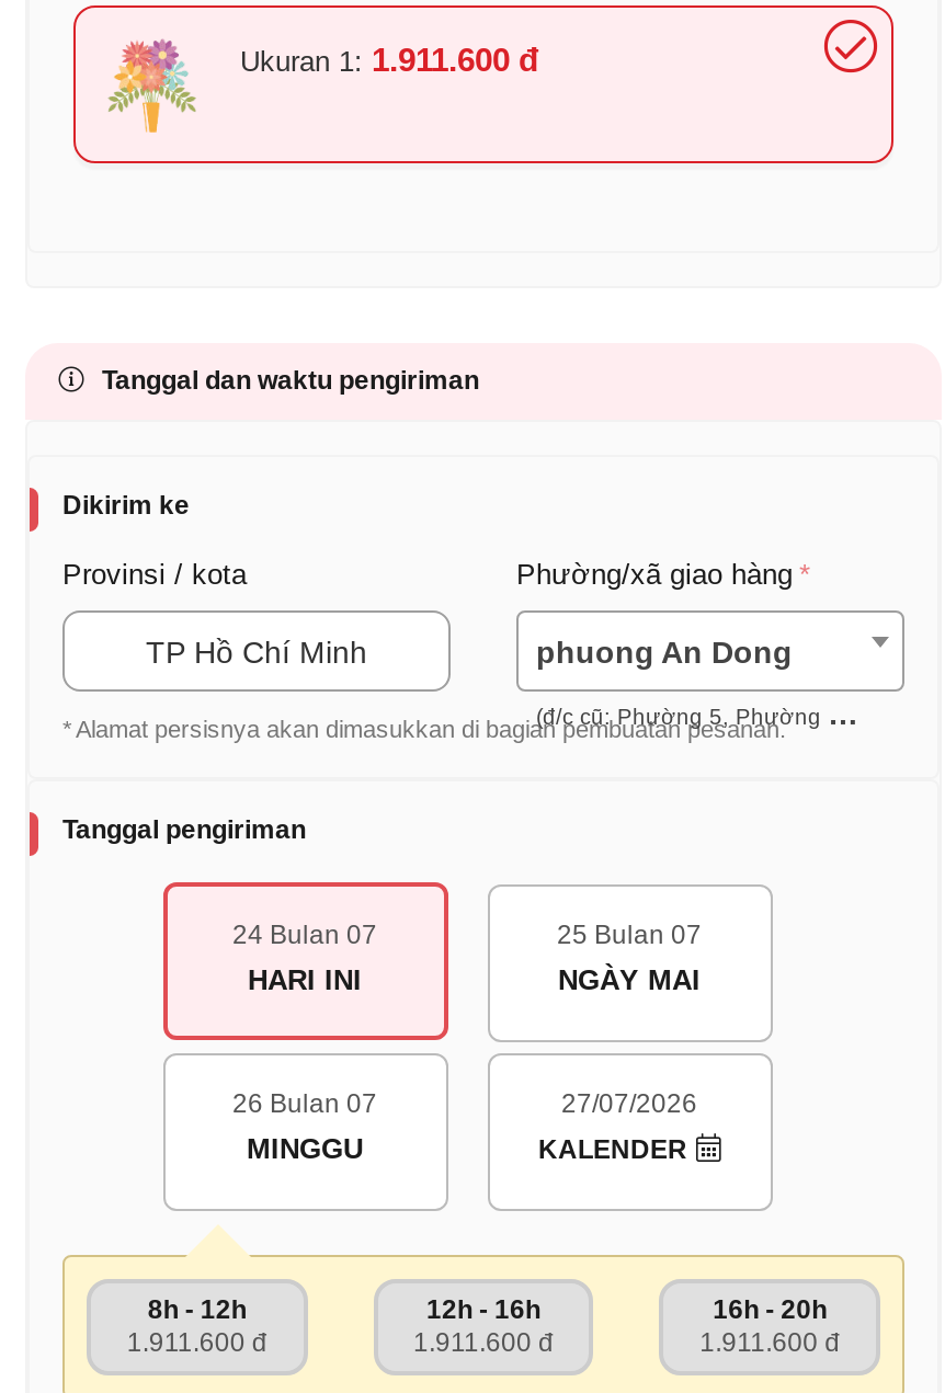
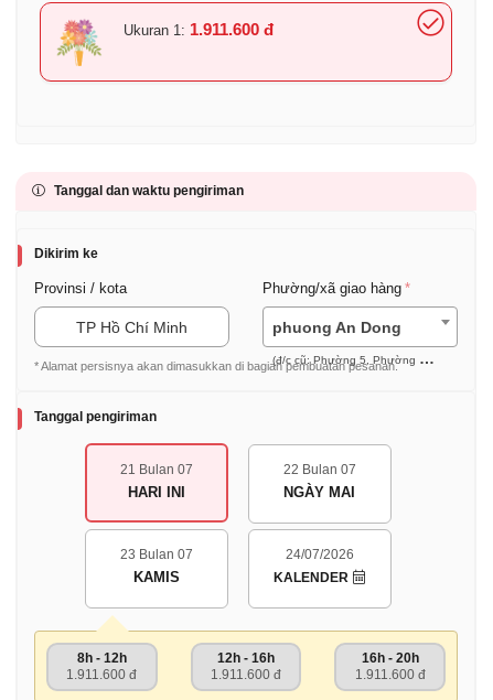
- 24 Bulan 07
+ 21 Bulan 07

- 25 Bulan 07
+ 22 Bulan 07

- 26 Bulan 07
- MINGGU
+ 23 Bulan 07
+ KAMIS

- 27/07/2026
+ 24/07/2026
